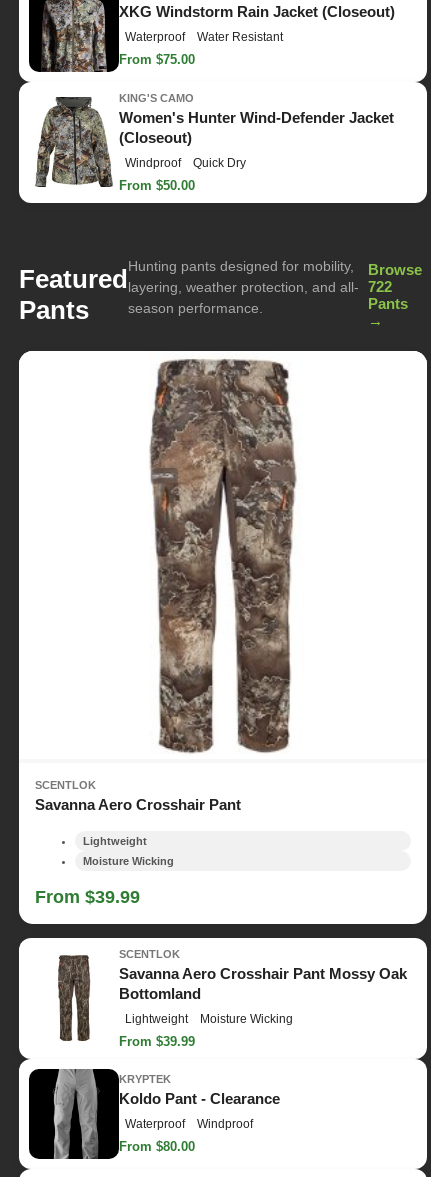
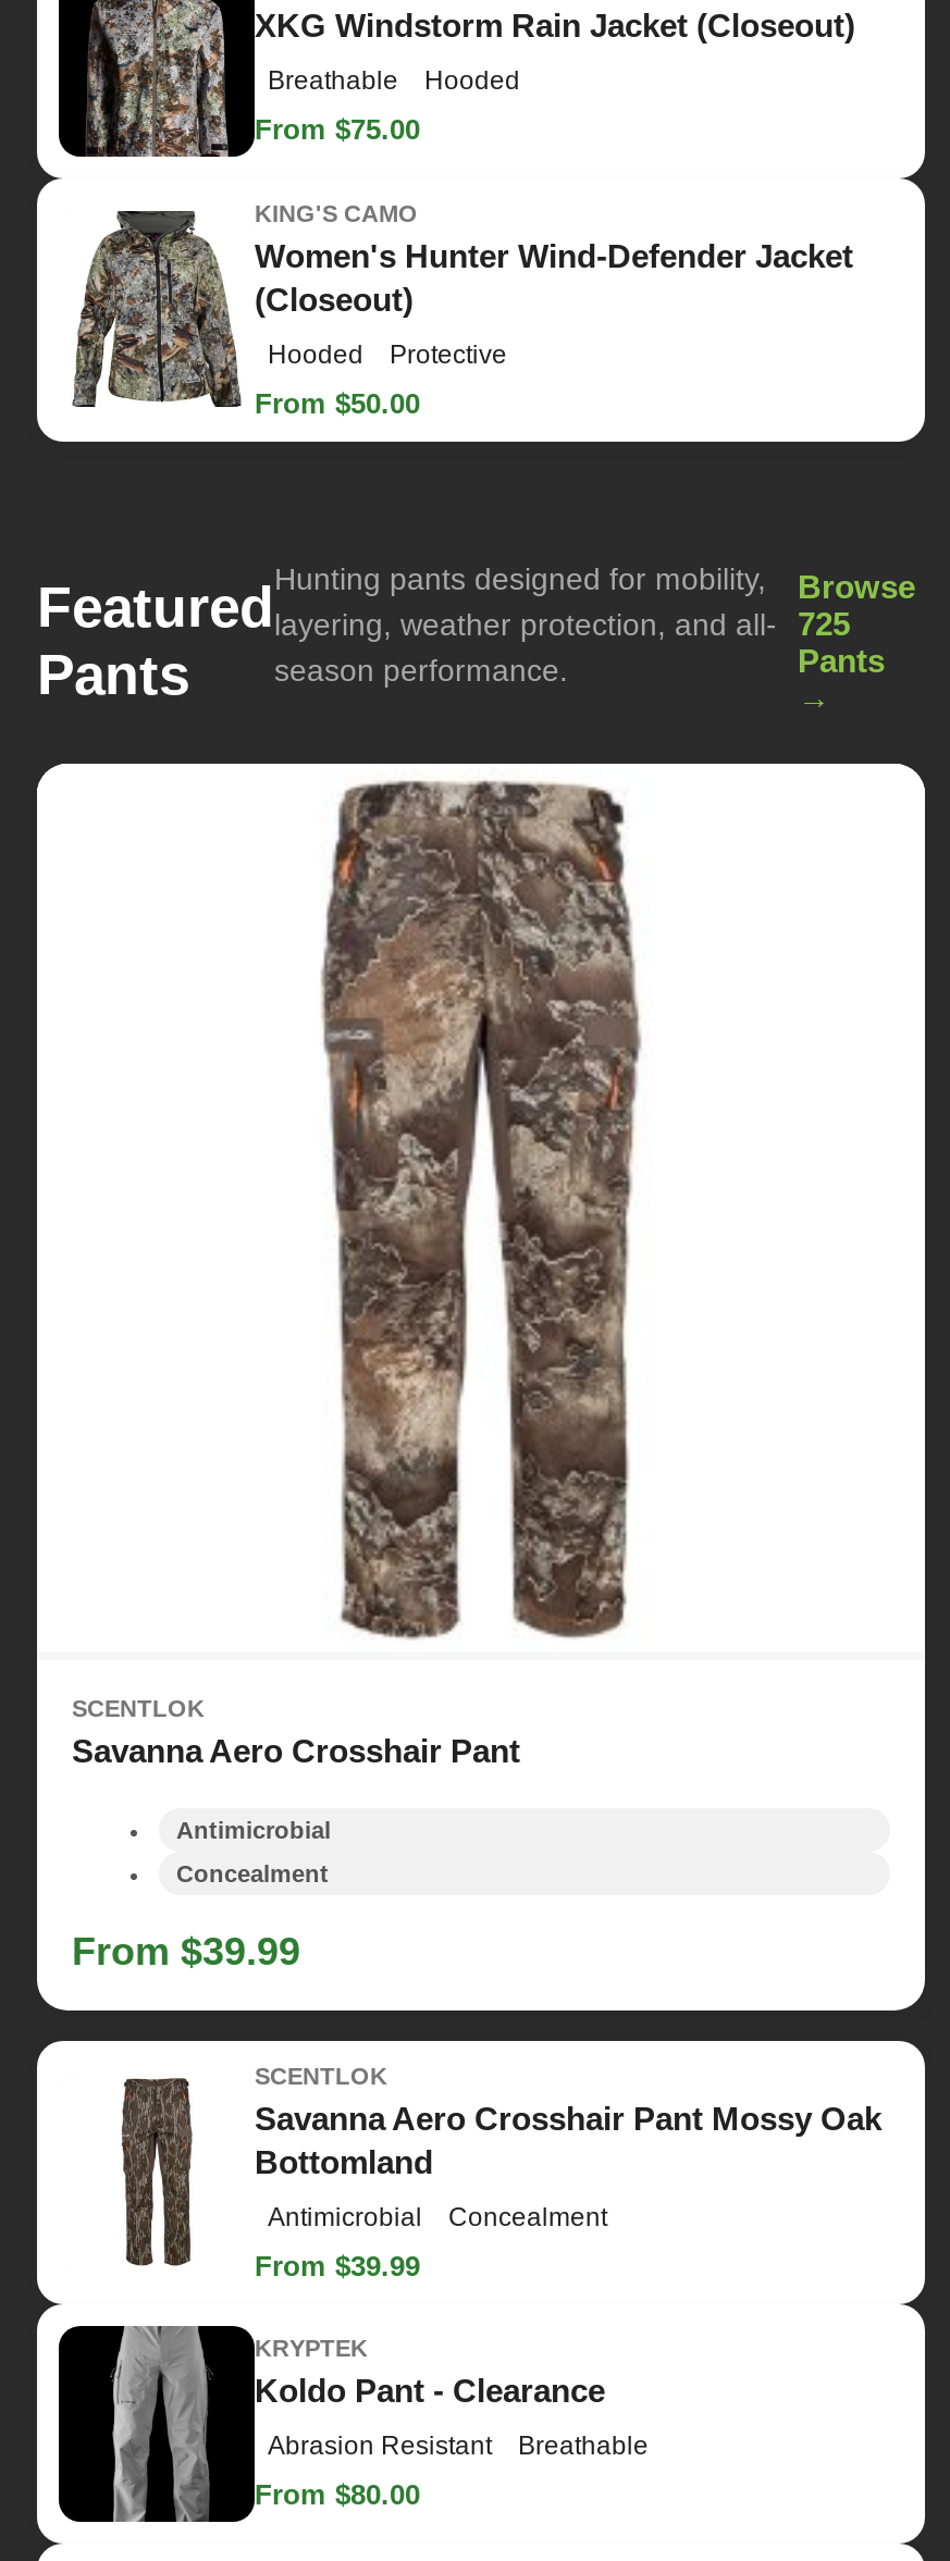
- Waterproof
- Water Resistant
+ Breathable
+ Hooded

- Windproof
- Quick Dry
+ Hooded
+ Protective

- Featured layering, weather protection, and all- Hunting pants designed for mobility, 722 Browse
+ Featured layering, weather protection, and all- Hunting pants designed for mobility, 725 Browse

- Lightweight
+ Antimicrobial

- Moisture Wicking
+ Concealment

- Lightweight
- Moisture Wicking
+ Antimicrobial
+ Concealment

- Waterproof
- Windproof
+ Abrasion Resistant
+ Breathable
